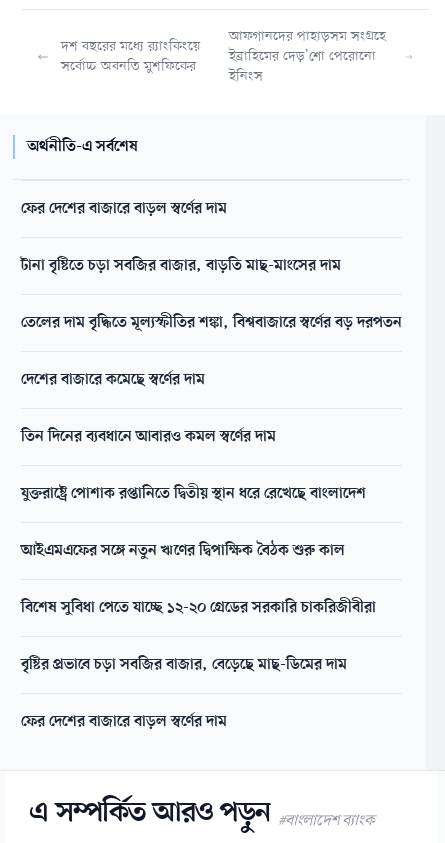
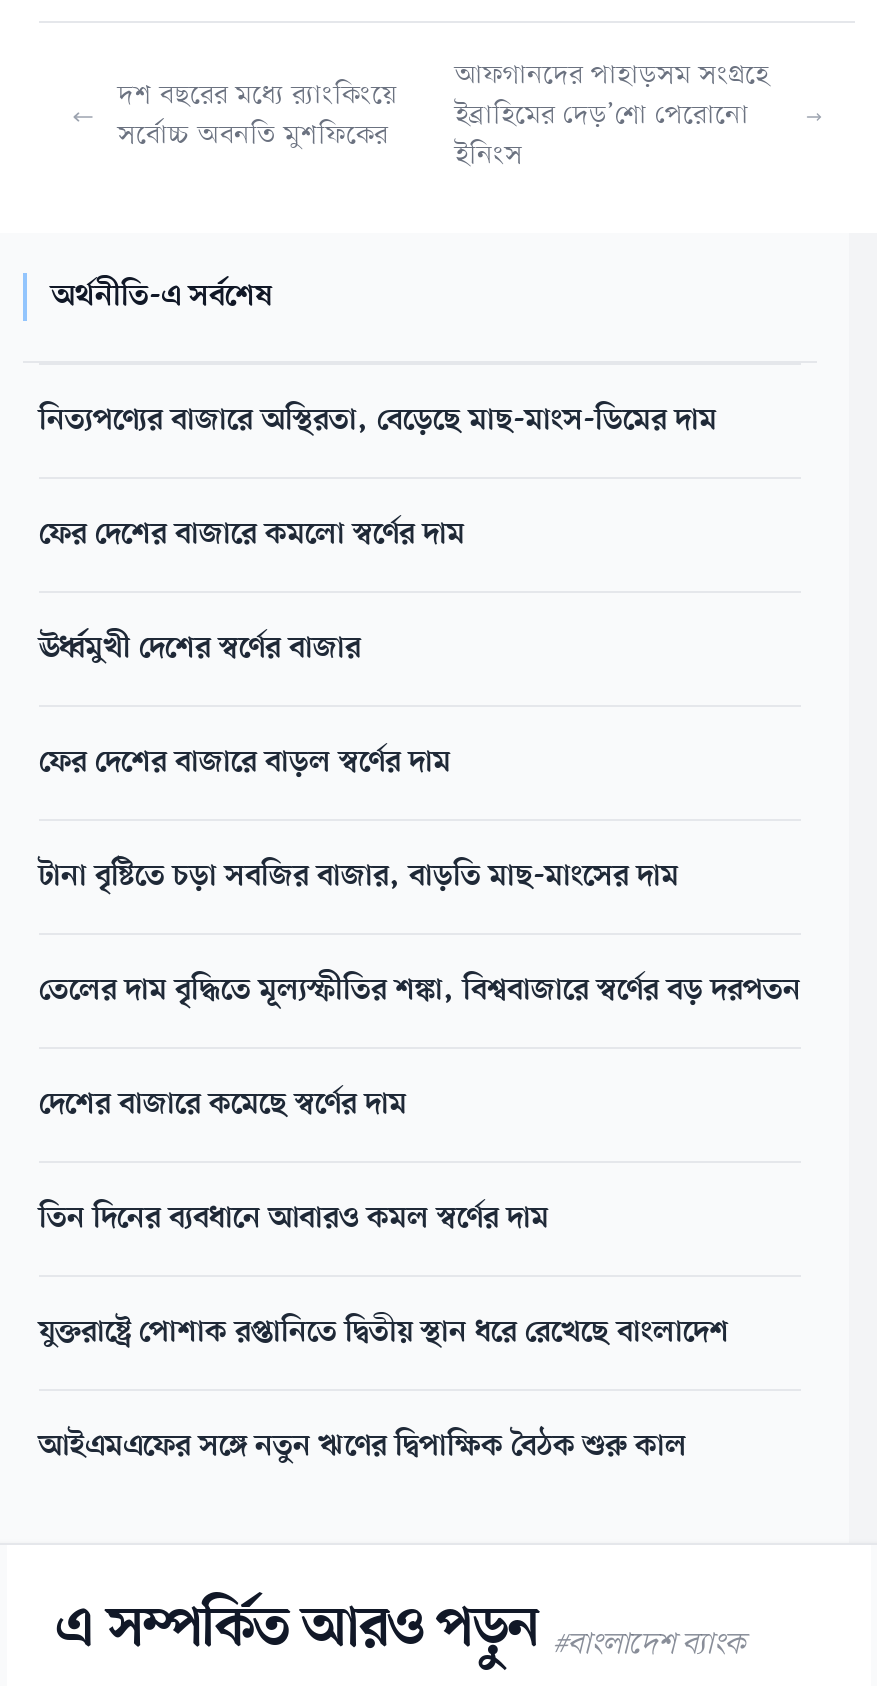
+ নিত্যপণ্যের বাজারে অস্থিরতা, বেড়েছে মাছ-মাংস-ডিমের দাম
+ ফের দেশের বাজারে কমলো স্বর্ণের দাম
+ ঊর্ধ্বমুখী দেশের স্বর্ণের বাজার

moved down: ফের দেশের বাজারে বাড়ল স্বর্ণের দাম | টানা বৃষ্টিতে চড়া সবজির বাজার, বাড়তি মাছ-মাংসের দাম | দেশের বাজারে কমেছে স্বর্ণের দাম | তিন দিনের ব্যবধানে আবারও কমল স্বর্ণের দাম | যুক্তরাষ্ট্রে পোশাক রপ্তানিতে দ্বিতীয় স্থান ধরে রেখেছে বাংলাদেশ | আইএমএফের সঙ্গে নতুন ঋণের দ্বিপাক্ষিক বৈঠক শুরু কাল

- বিশেষ সুবিধা পেতে যাচ্ছে ১২-২০ গ্রেডের সরকারি চাকরিজীবীরা
- বৃষ্টির প্রভাবে চড়া সবজির বাজার, বেড়েছে মাছ-ডিমের দাম
- ফের দেশের বাজারে বাড়ল স্বর্ণের দাম
